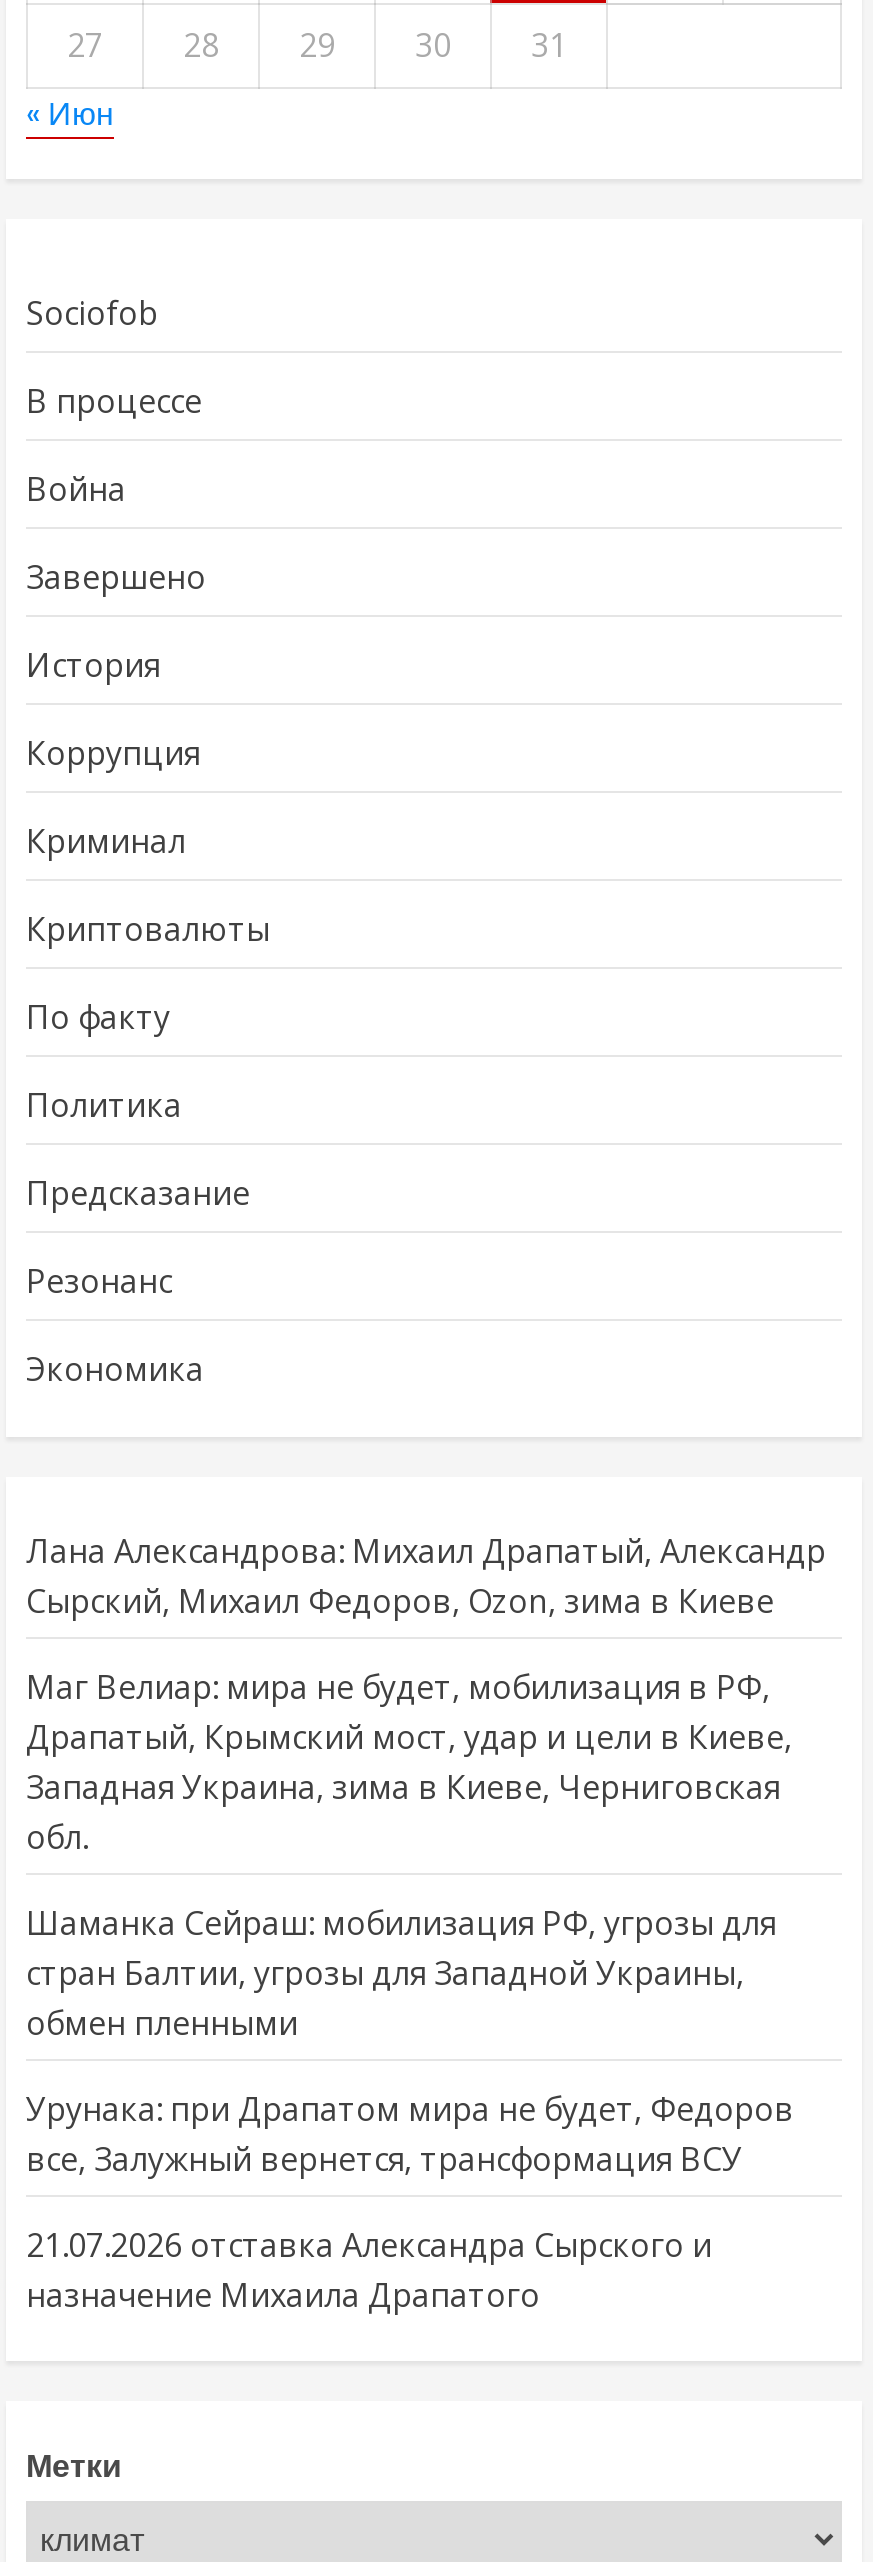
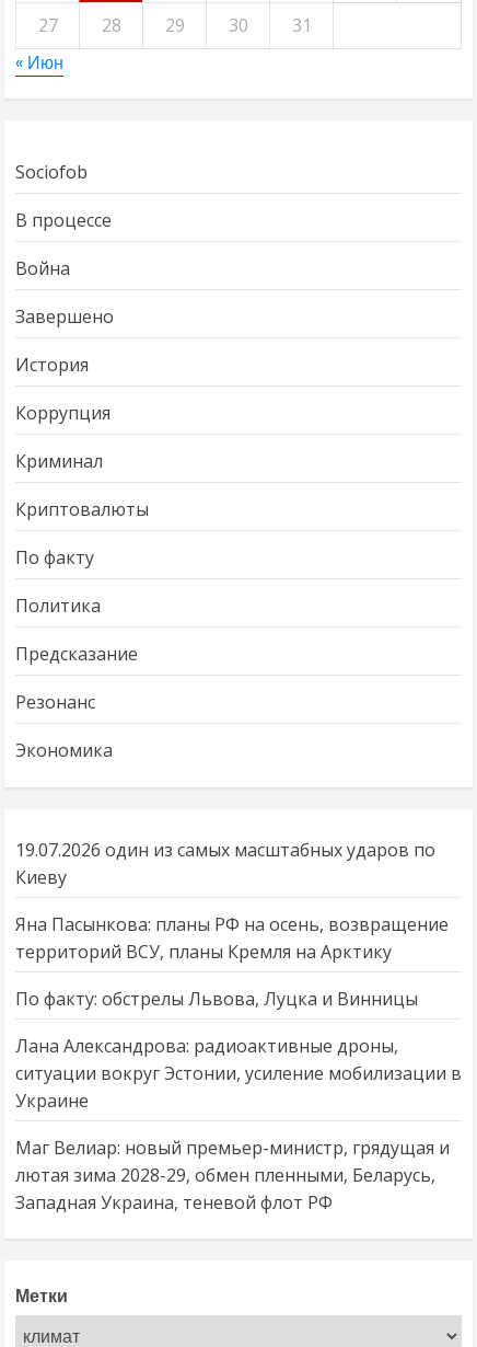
- Лана Александрова: Михаил Драпатый, Александр
- Сырский, Михаил Федоров, Ozon, зима в Киеве
+ 19.07.2026 один из самых масштабных ударов по
+ Киеву

- Маг Велиар: мира не будет, мобилизация в РФ,
- Драпатый, Крымский мост, удар и цели в Киеве,
- Западная Украина, зима в Киеве, Черниговская
- обл.
+ Яна Пасынкова: планы РФ на осень, возвращение
+ территорий ВСУ, планы Кремля на Арктику

- Шаманка Сейраш: мобилизация РФ, угрозы для
- стран Балтии, угрозы для Западной Украины,
- обмен пленными
+ По факту: обстрелы Львова, Луцка и Винницы

- Урунака: при Драпатом мира не будет, Федоров
- все, Залужный вернется, трансформация ВСУ
+ Лана Александрова: радиоактивные дроны,
+ ситуации вокруг Эстонии, усиление мобилизации в
+ Украине

- 21.07.2026 отставка Александра Сырского и
- назначение Михаила Драпатого
+ Маг Велиар: новый премьер-министр, грядущая и
+ лютая зима 2028-29, обмен пленными, Беларусь,
+ Западная Украина, теневой флот РФ
